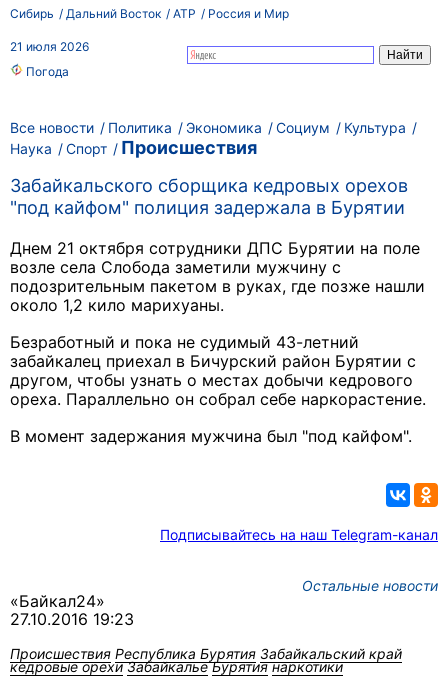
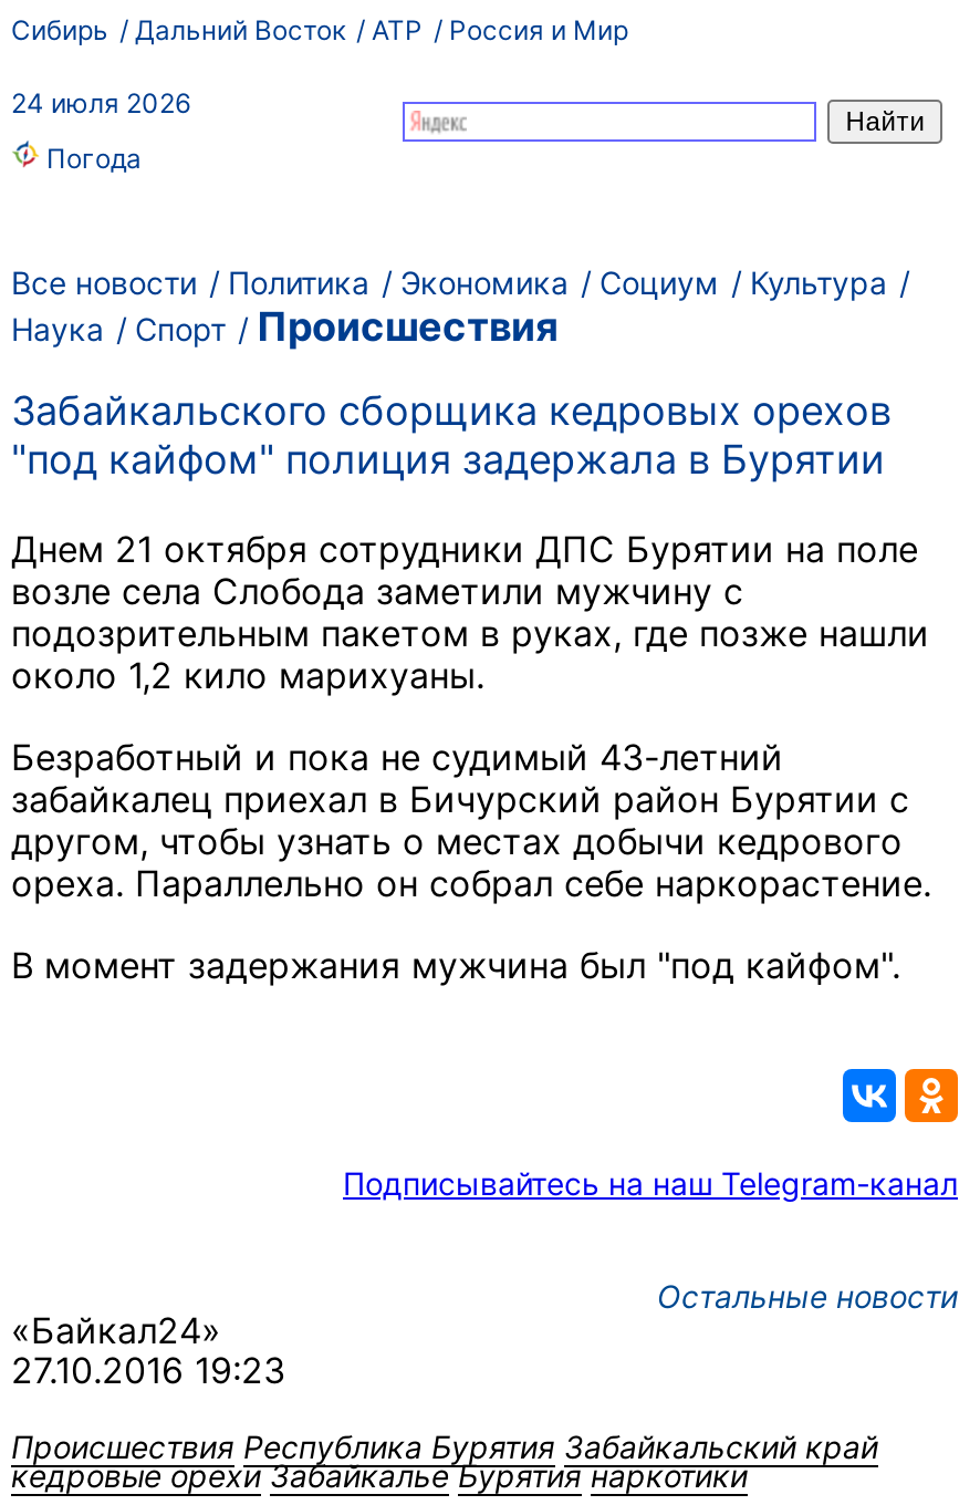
- 21 июля 2026
+ 24 июля 2026
